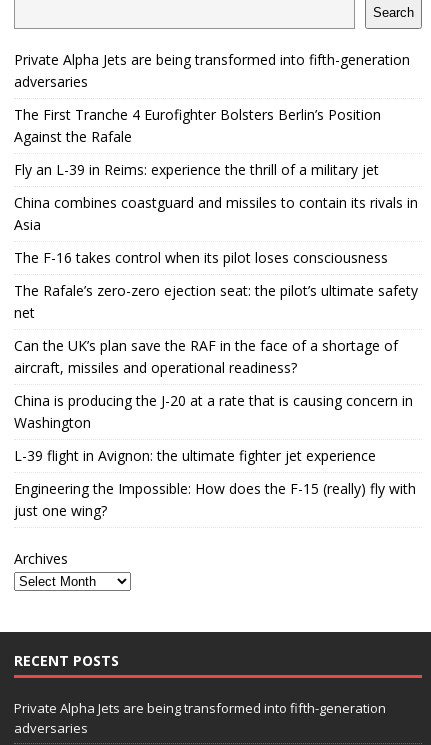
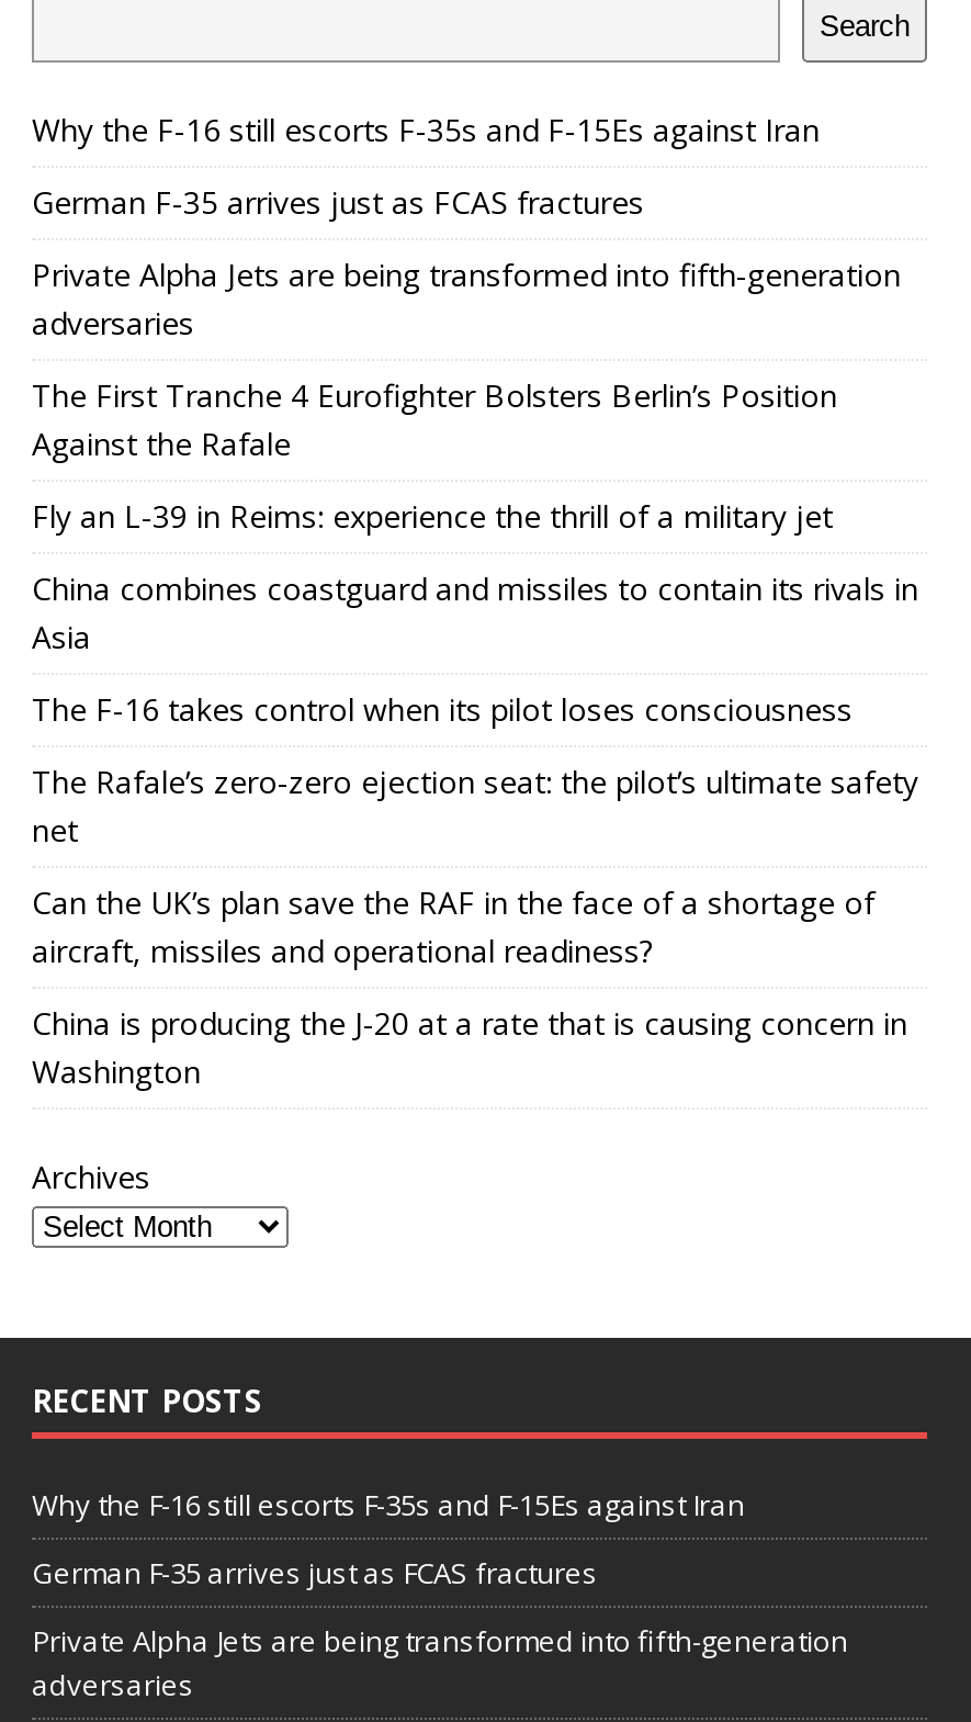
+ Why the F-16 still escorts F-35s and F-15Es against Iran
+ German F-35 arrives just as FCAS fractures

moved down: Private Alpha Jets are being transformed into fifth-generation | adversaries | The First Tranche 4 Eurofighter Bolsters Berlin’s Position | ... | China is producing the J-20 at a rate that is causing concern in | Washington

- L-39 flight in Avignon: the ultimate fighter jet experience
- Engineering the Impossible: How does the F-15 (really) fly with
- just one wing?

moved up: Archives | RECENT POSTS

+ Why the F-16 still escorts F-35s and F-15Es against Iran
+ German F-35 arrives just as FCAS fractures
